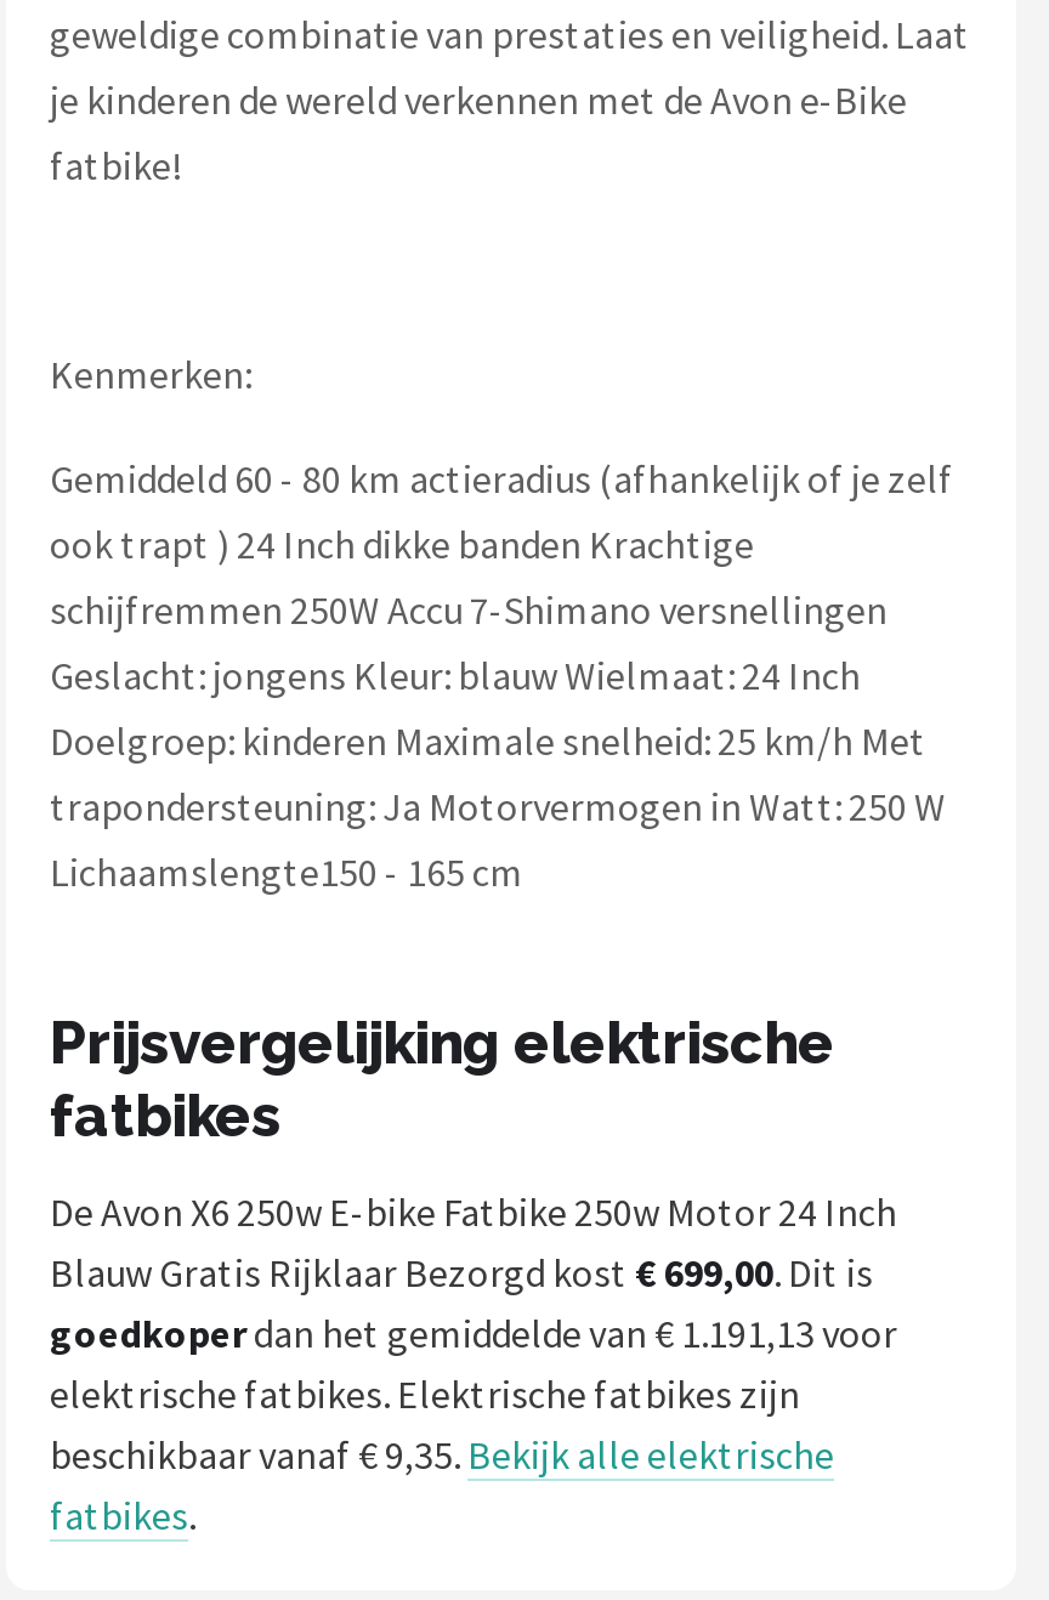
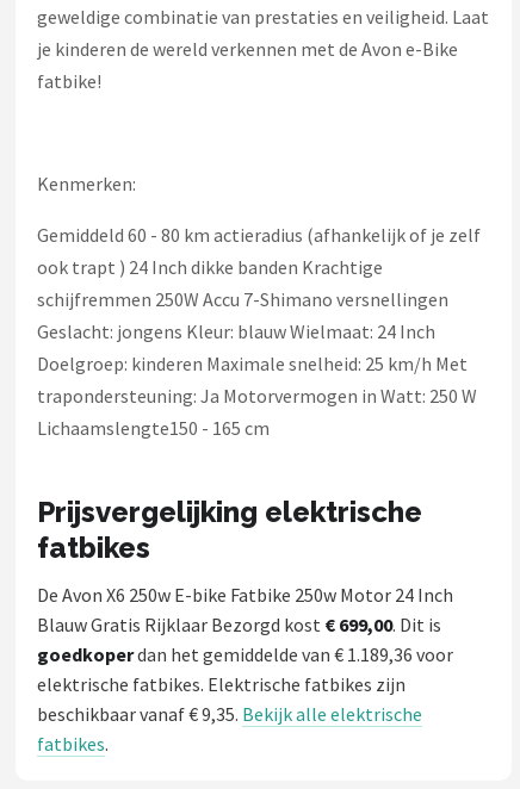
- goedkoperdan het gemiddelde van € 1.191,13 voor
+ goedkoperdan het gemiddelde van € 1.189,36 voor
